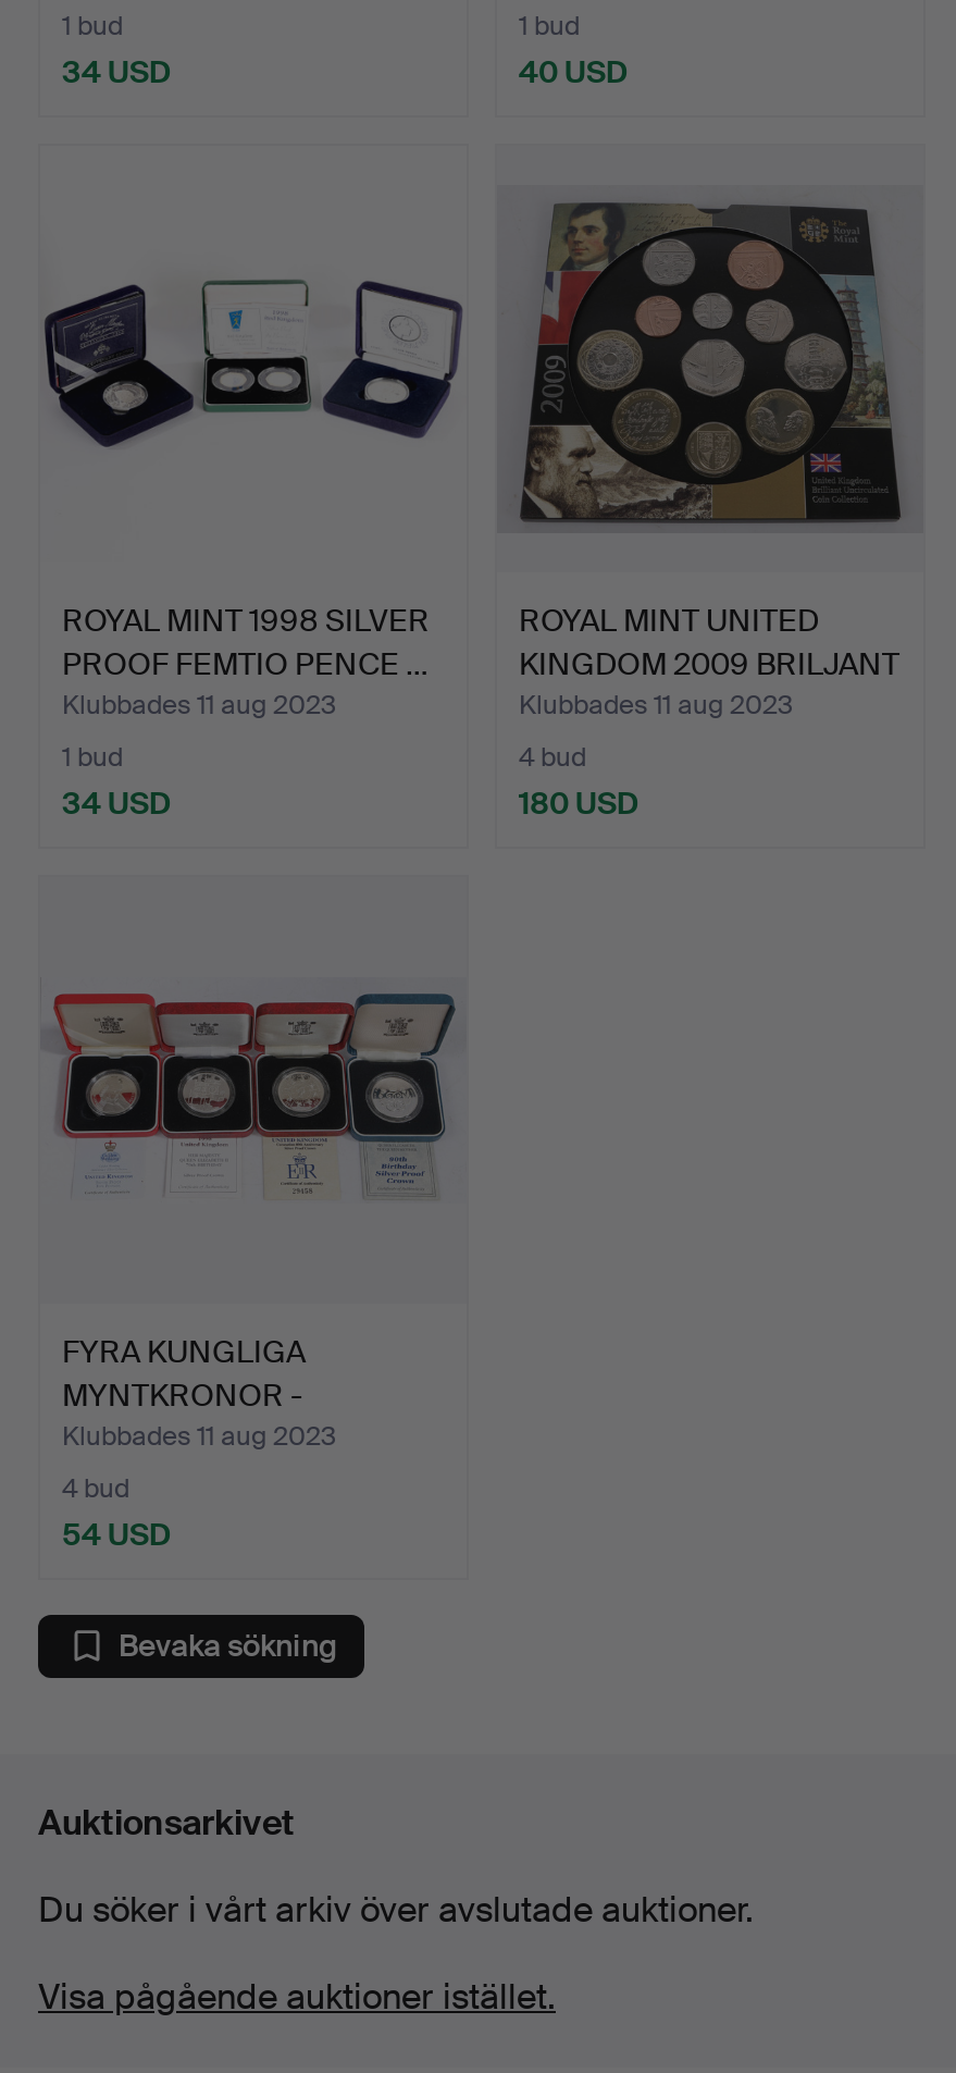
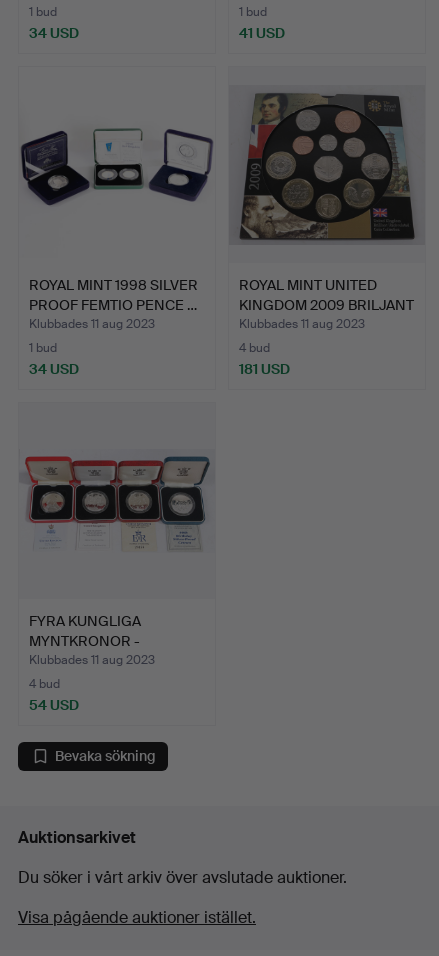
- 40 USD
+ 41 USD

- 180 USD
+ 181 USD
